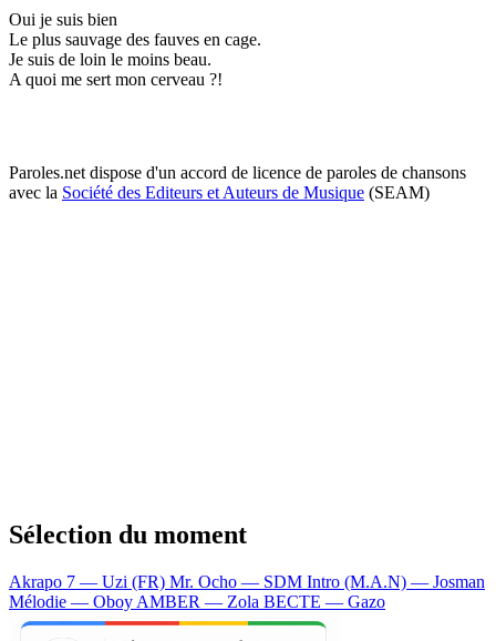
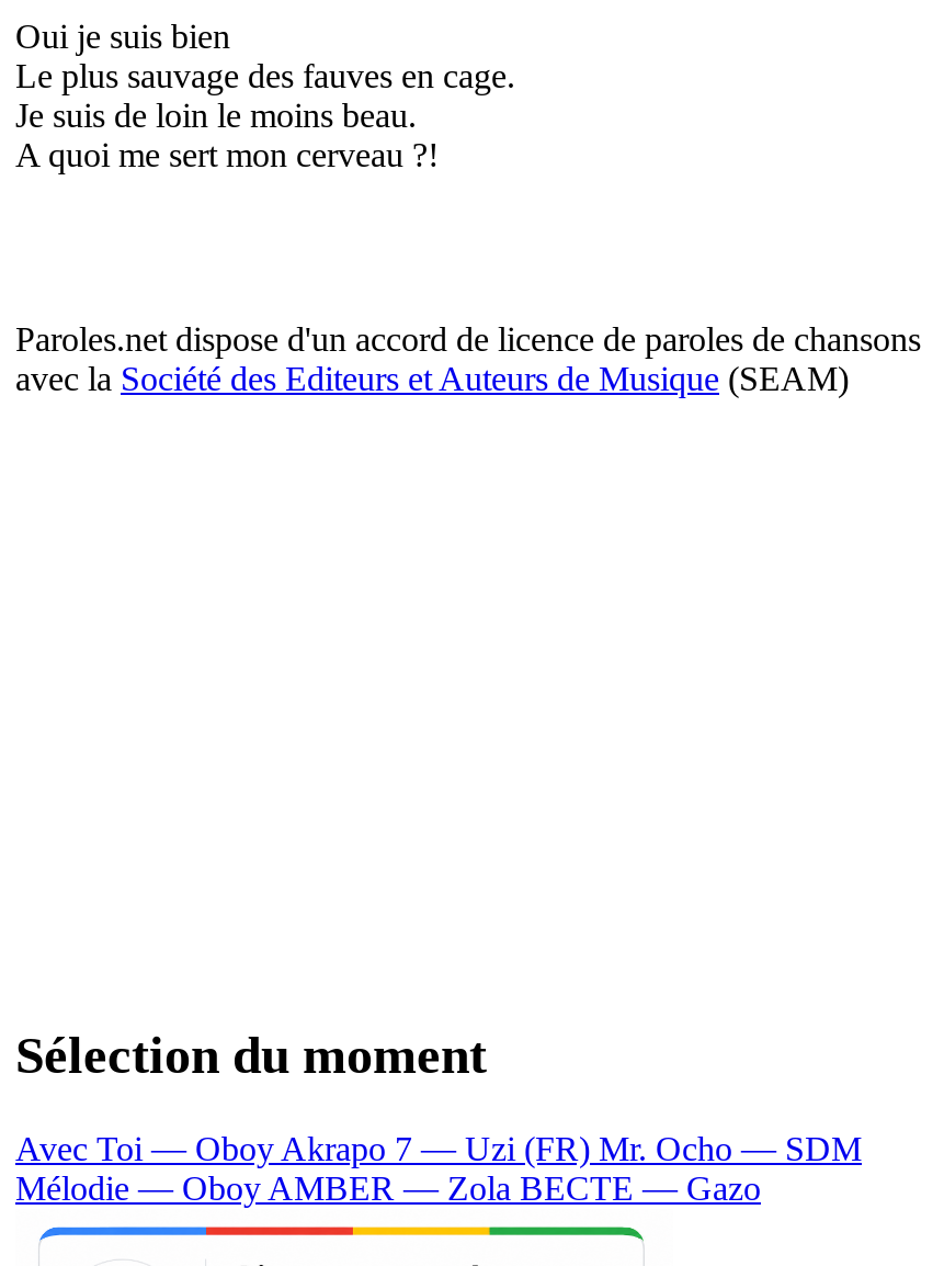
- Akrapo 7 — Uzi (FR) Mr. Ocho — SDM Intro (M.A.N) — Josman
+ Avec Toi — Oboy Akrapo 7 — Uzi (FR) Mr. Ocho — SDM
